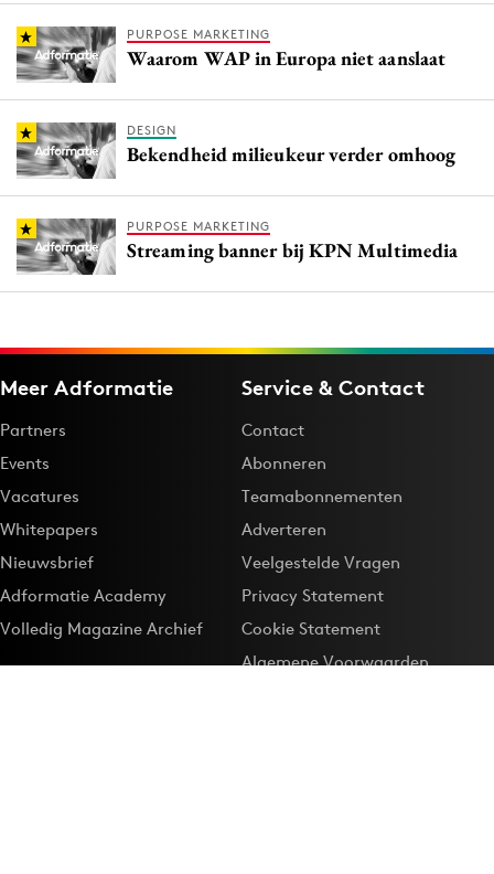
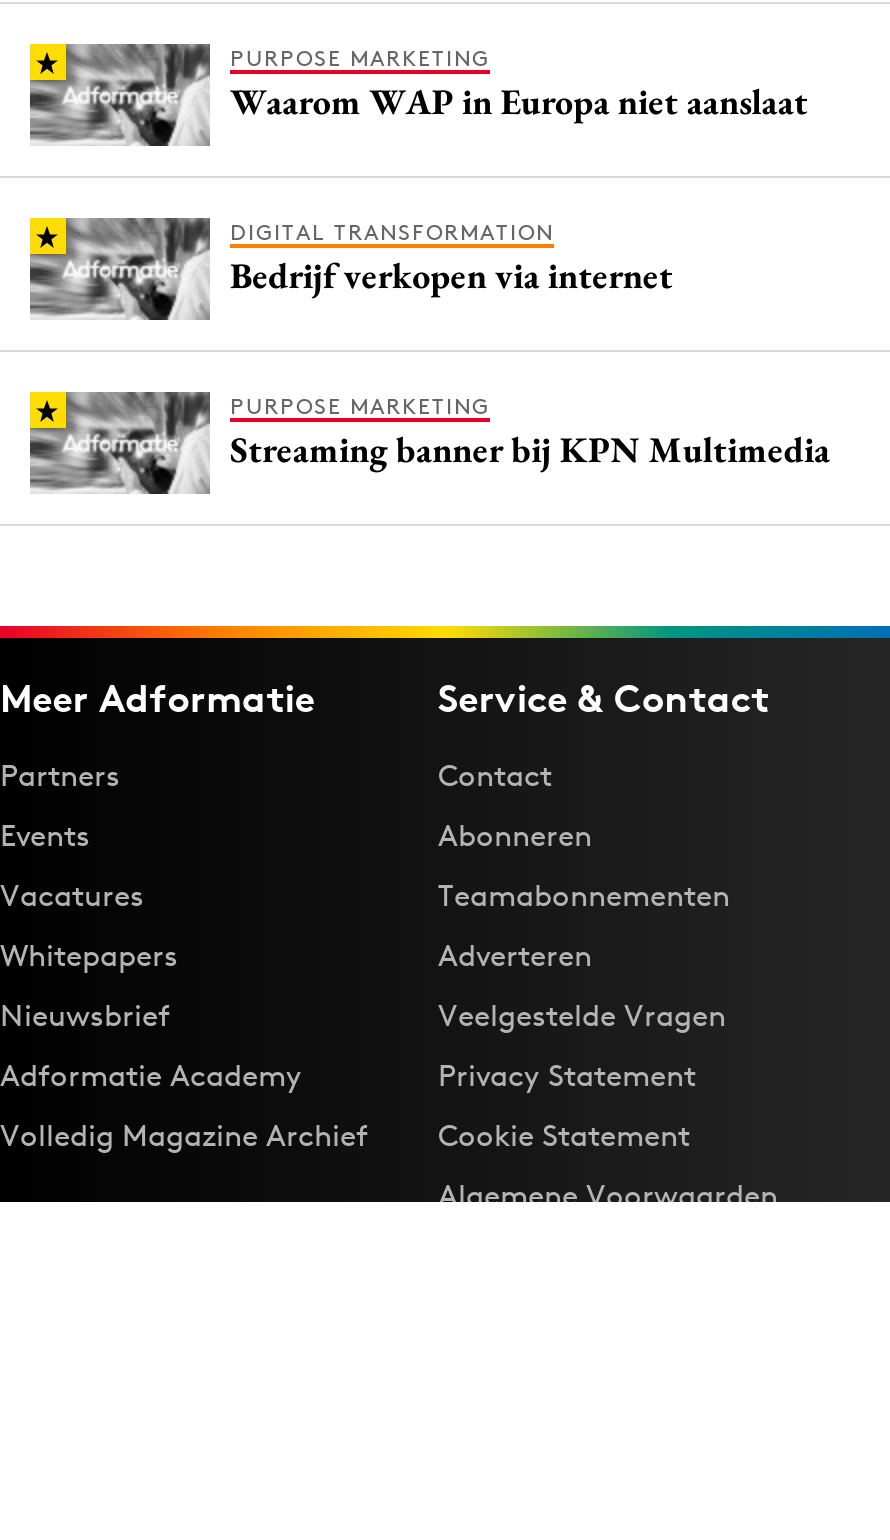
- DESIGN
- Bekendheid milieukeur verder omhoog
+ DIGITAL TRANSFORMATION
+ Bedrijf verkopen via internet
